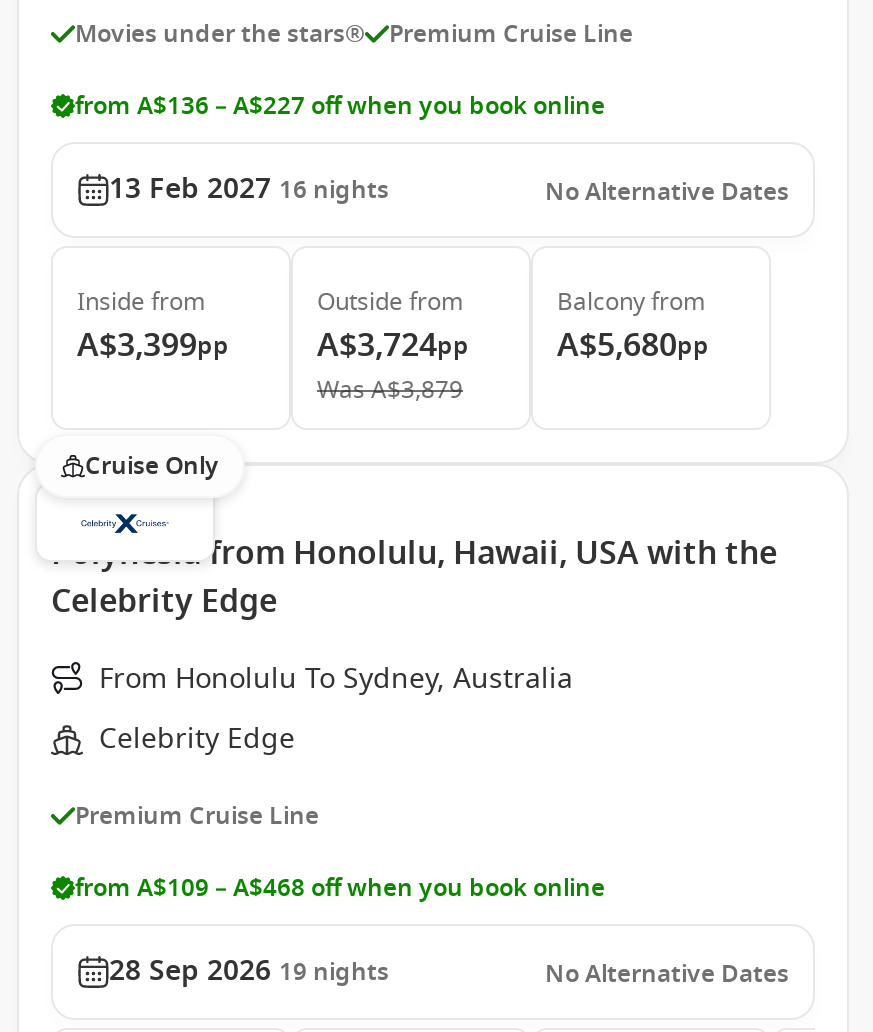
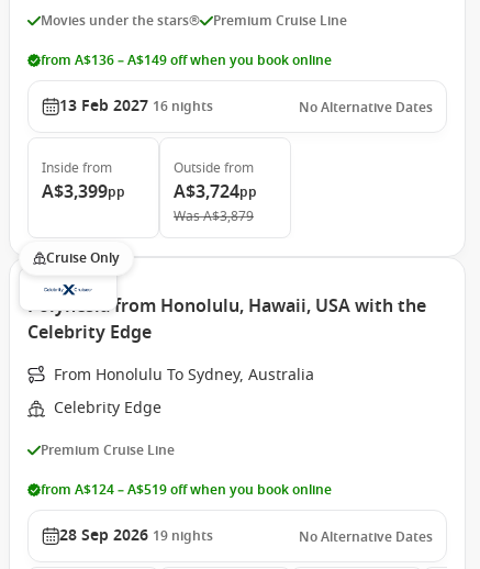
- from A$136 – A$227 off when you book online
+ from A$136 – A$149 off when you book online

- Balcony from
- A$5,680pp

- from A$109 – A$468 off when you book online
+ from A$124 – A$519 off when you book online
